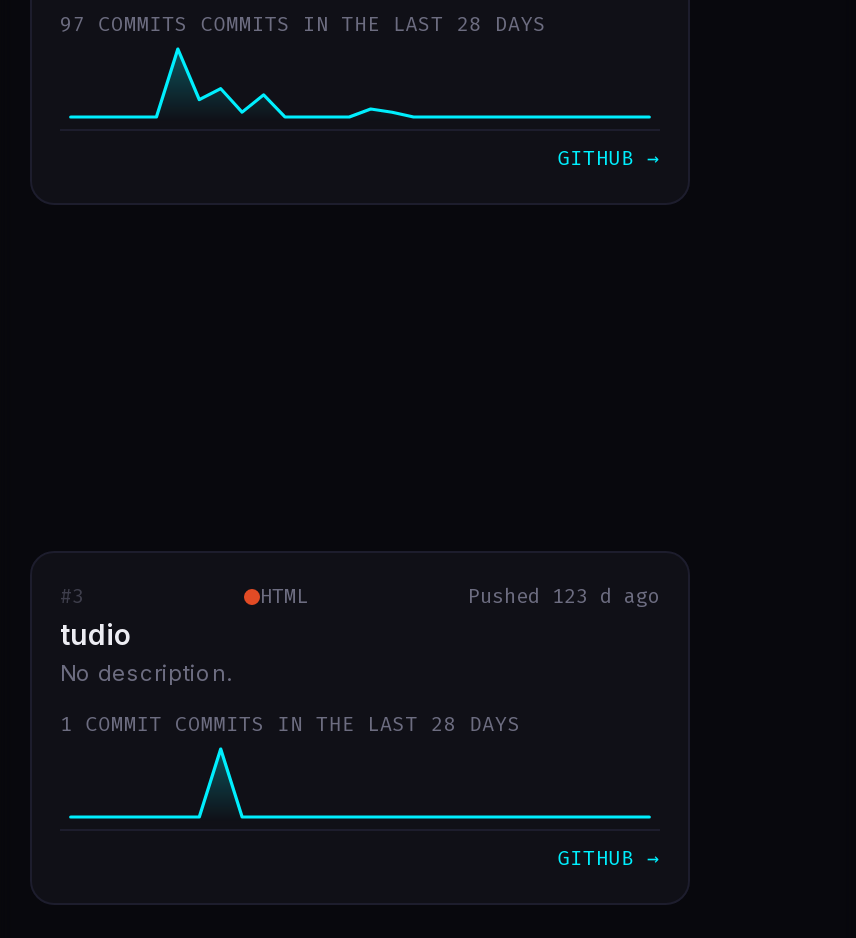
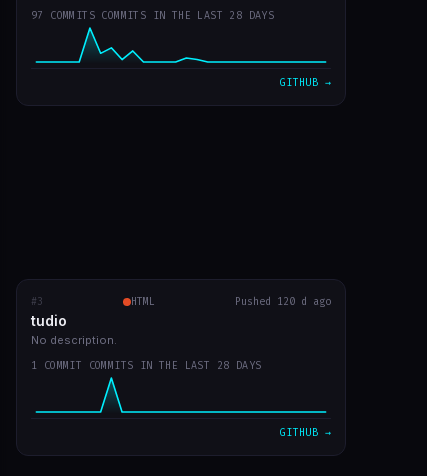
- Pushed 123 d ago
+ Pushed 120 d ago
